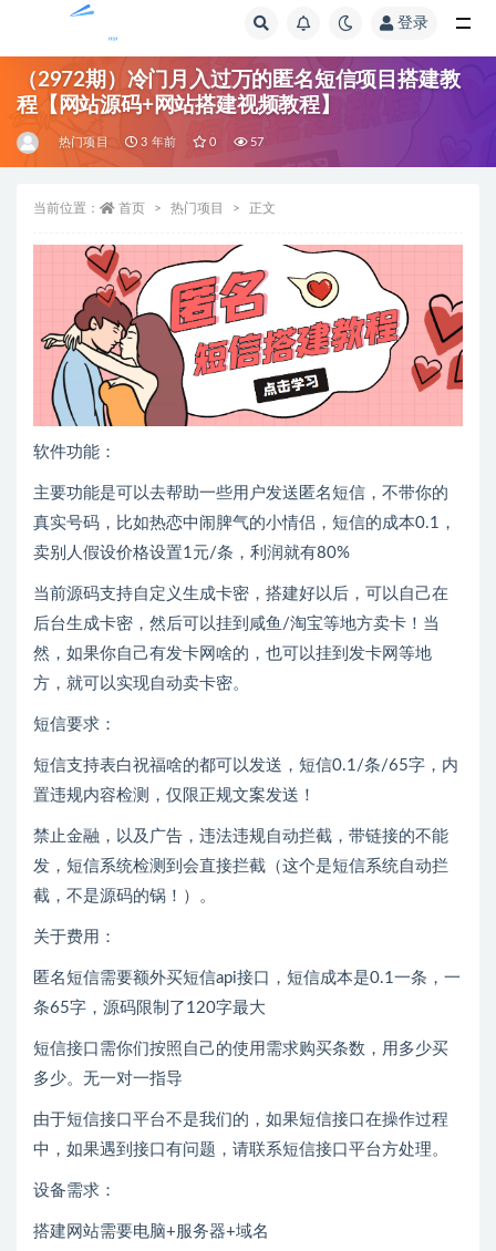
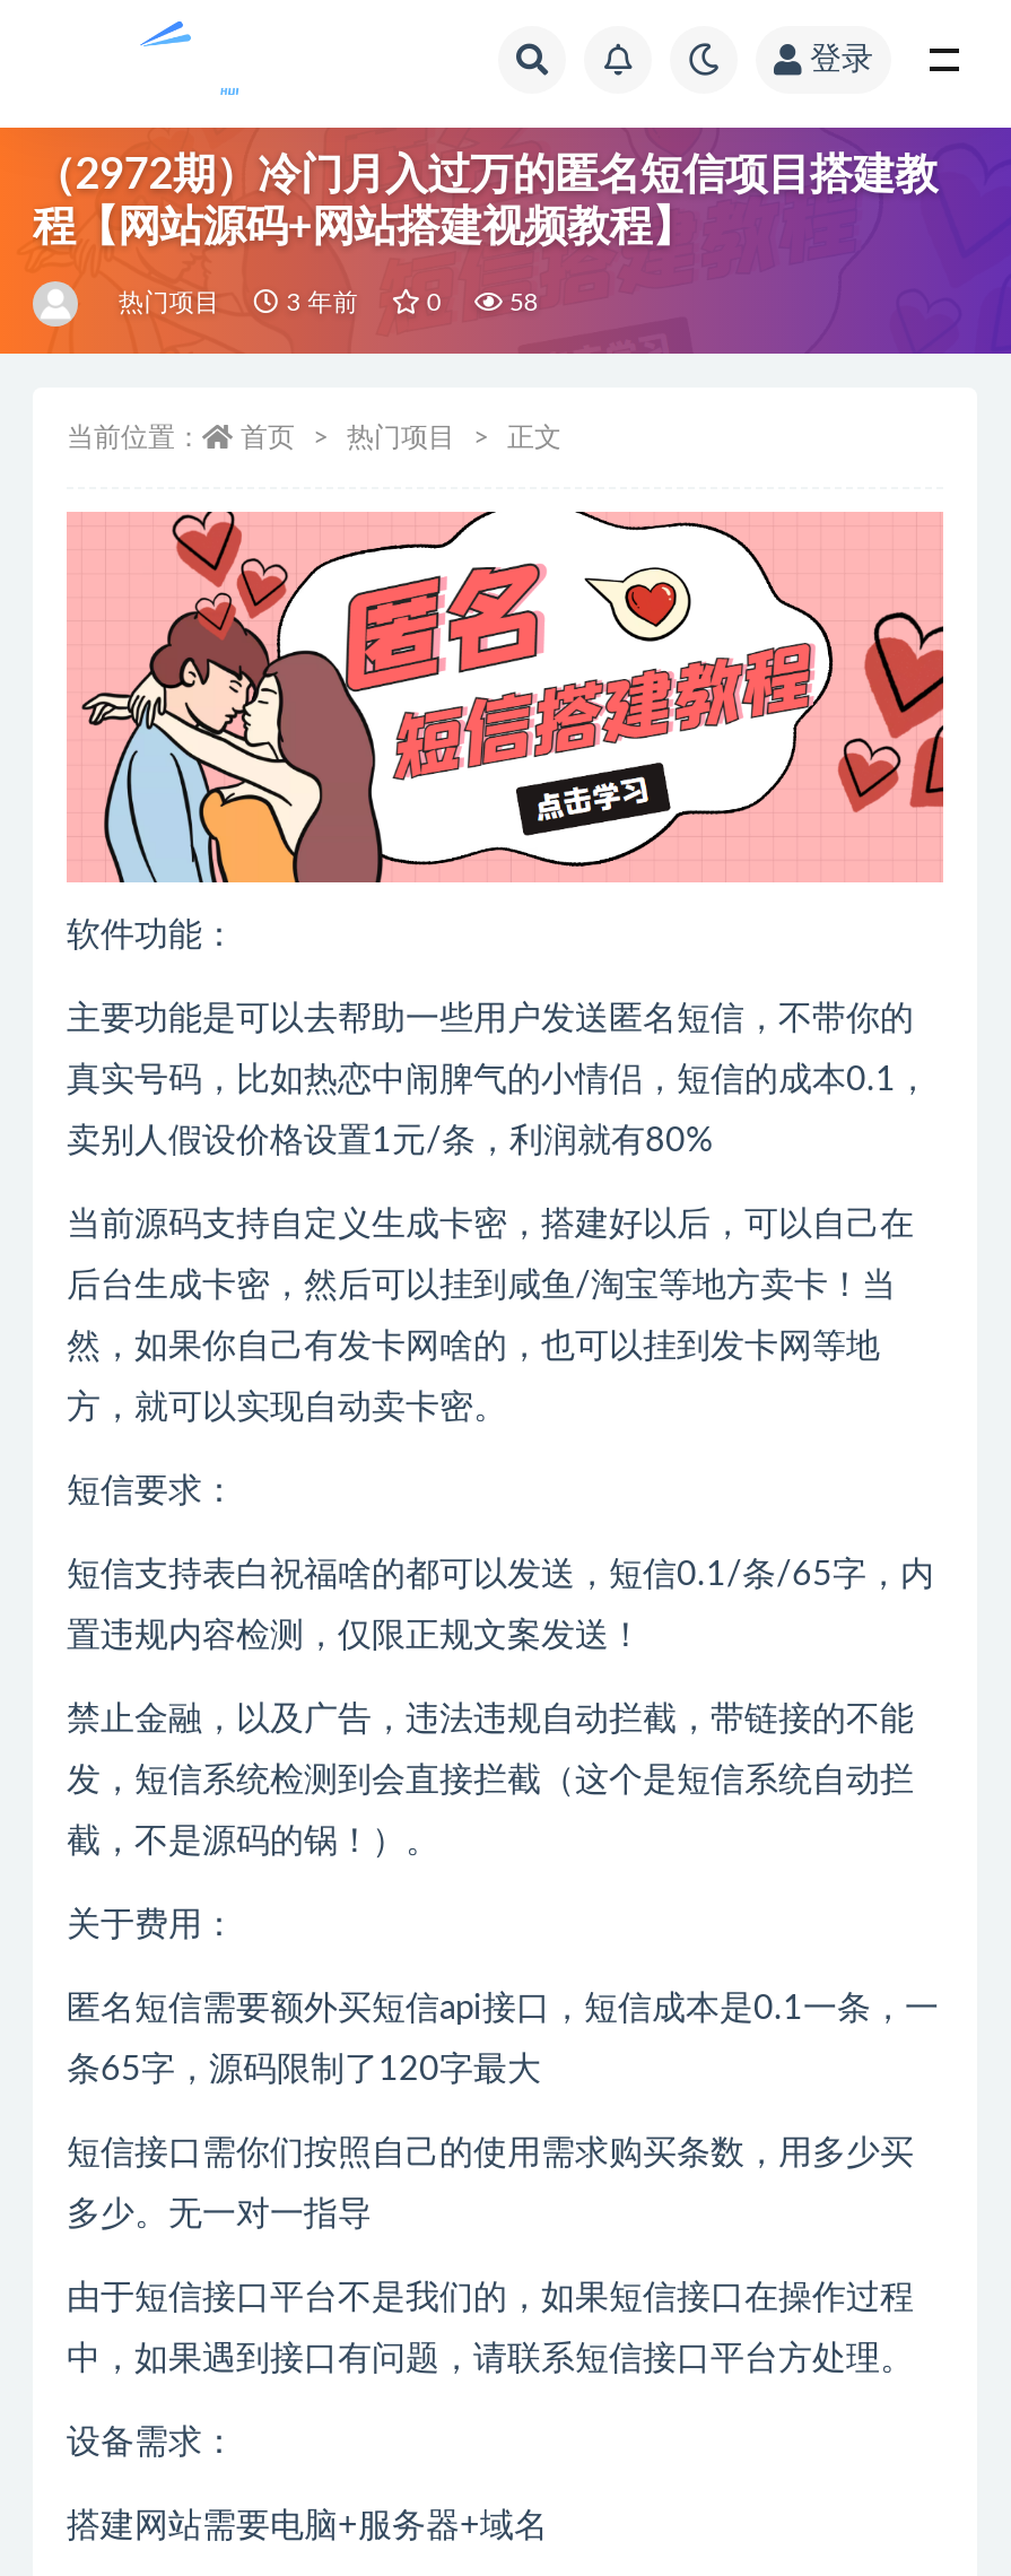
- 57
+ 58
